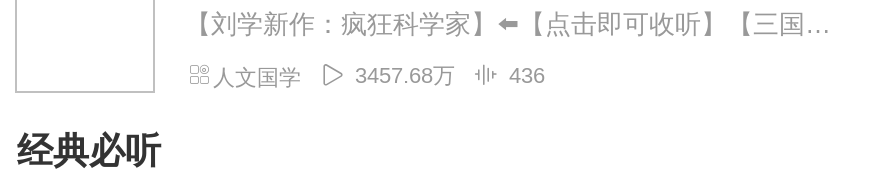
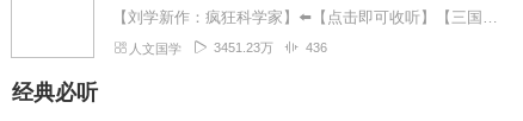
- 3457.68万
+ 3451.23万
